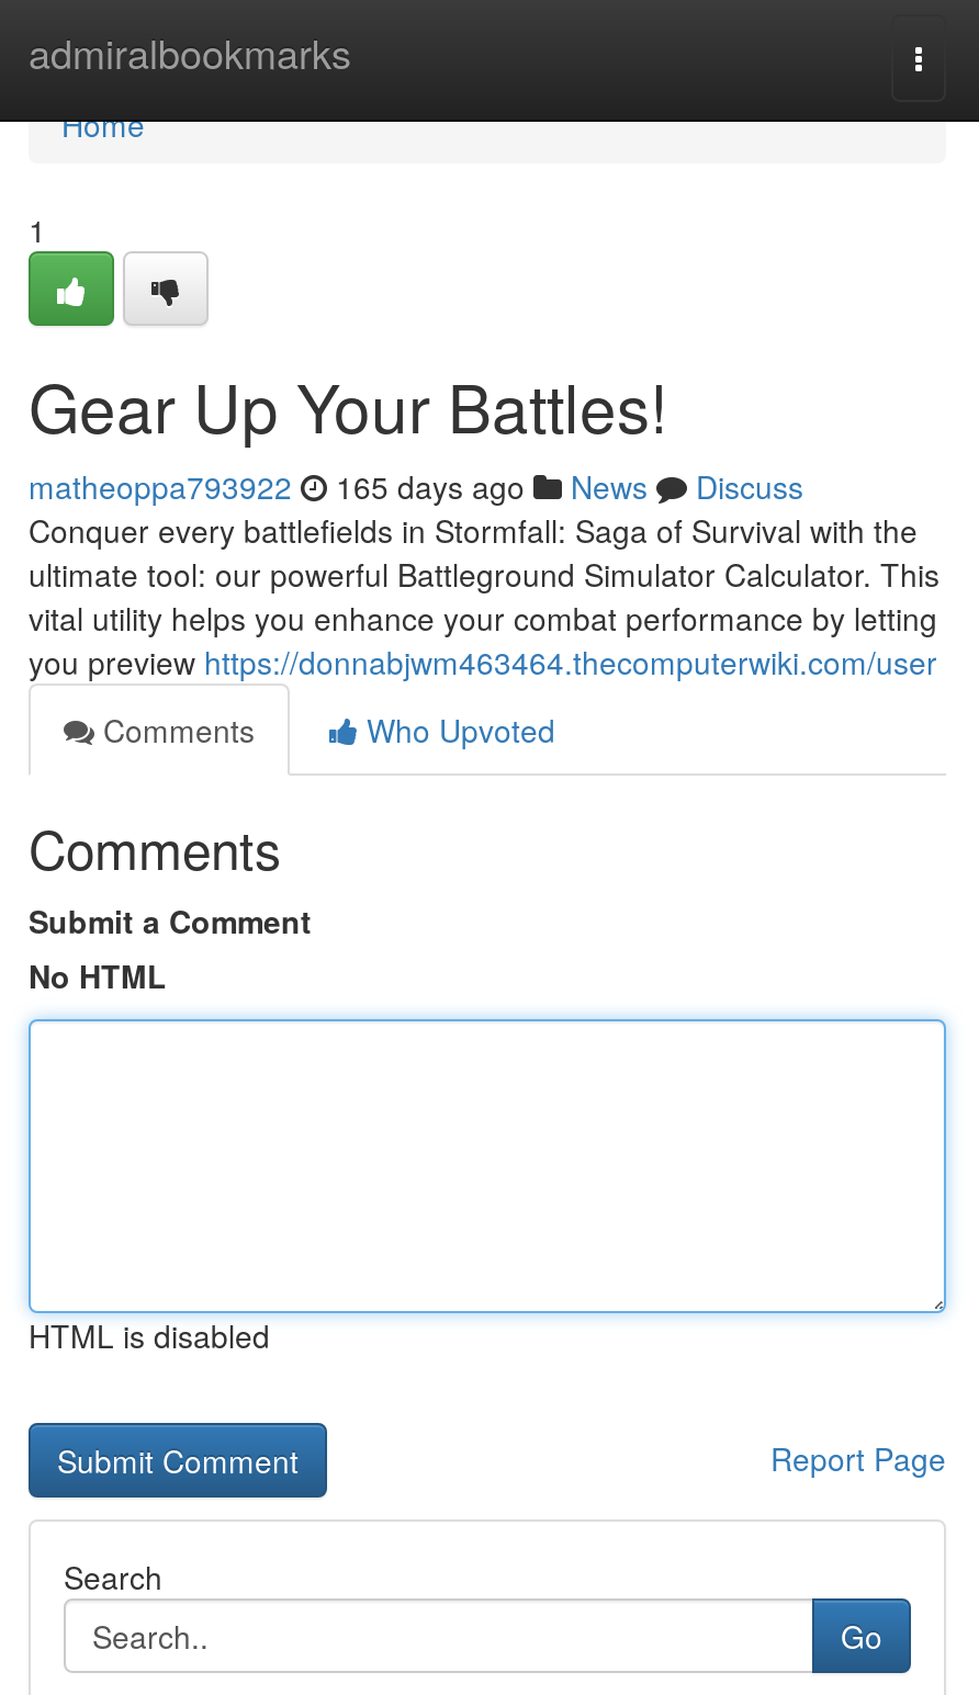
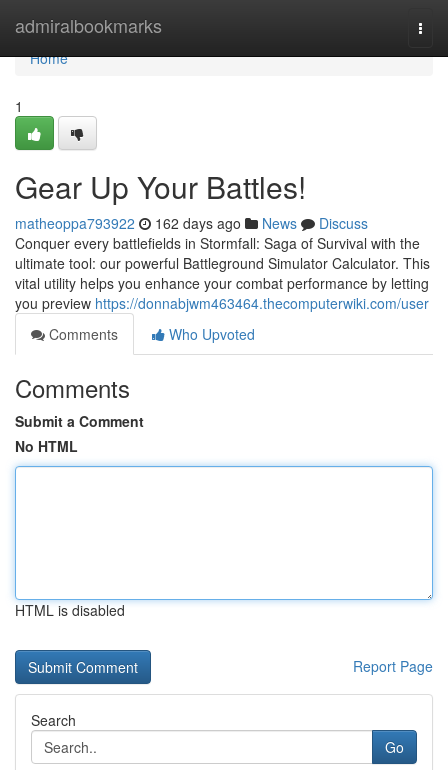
- matheoppa793922 165 days ago News Discuss
+ matheoppa793922 162 days ago News Discuss
